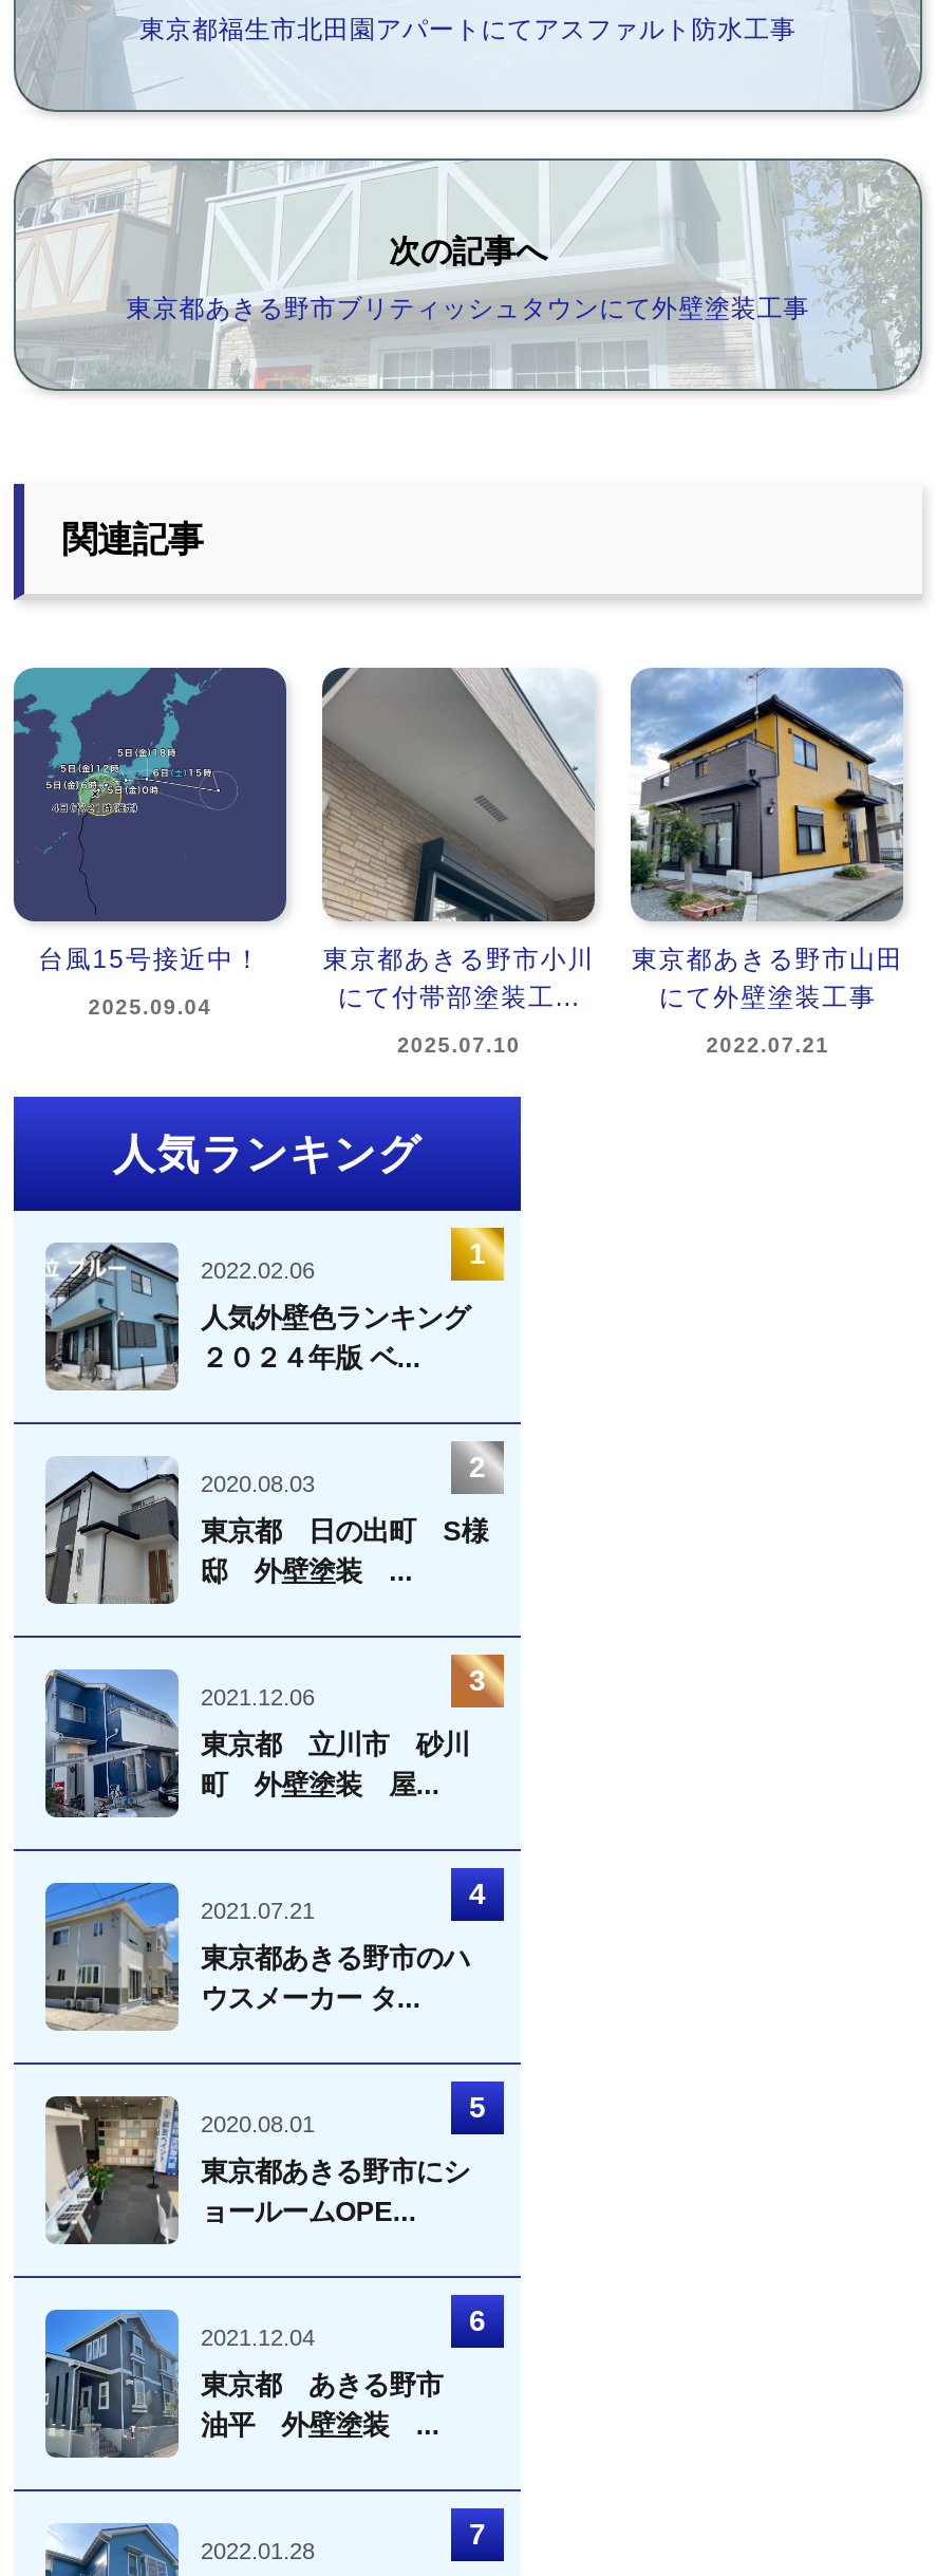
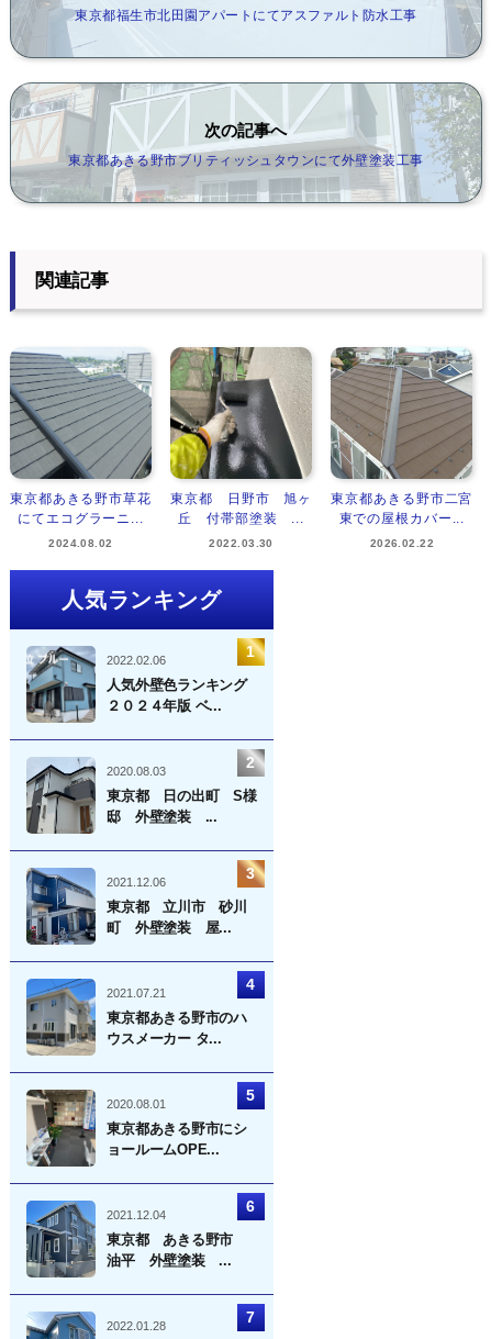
- [image]
- 台風15号接近中！
+ [image]
+ 東京都あきる野市草花
+ にてエコグラーニ...

- [image]
- 東京都あきる野市小川
- にて付帯部塗装工...
+ [image]
+ 東京都 日野市 旭ヶ
+ 丘 付帯部塗装 ...

- [image]
- 東京都あきる野市山田
- にて外壁塗装工事
+ [image]
+ 東京都あきる野市二宮
+ 東での屋根カバー...

- 2025.09.04
+ 2024.08.02

- 2025.07.10
+ 2022.03.30

- 2022.07.21
+ 2026.02.22
